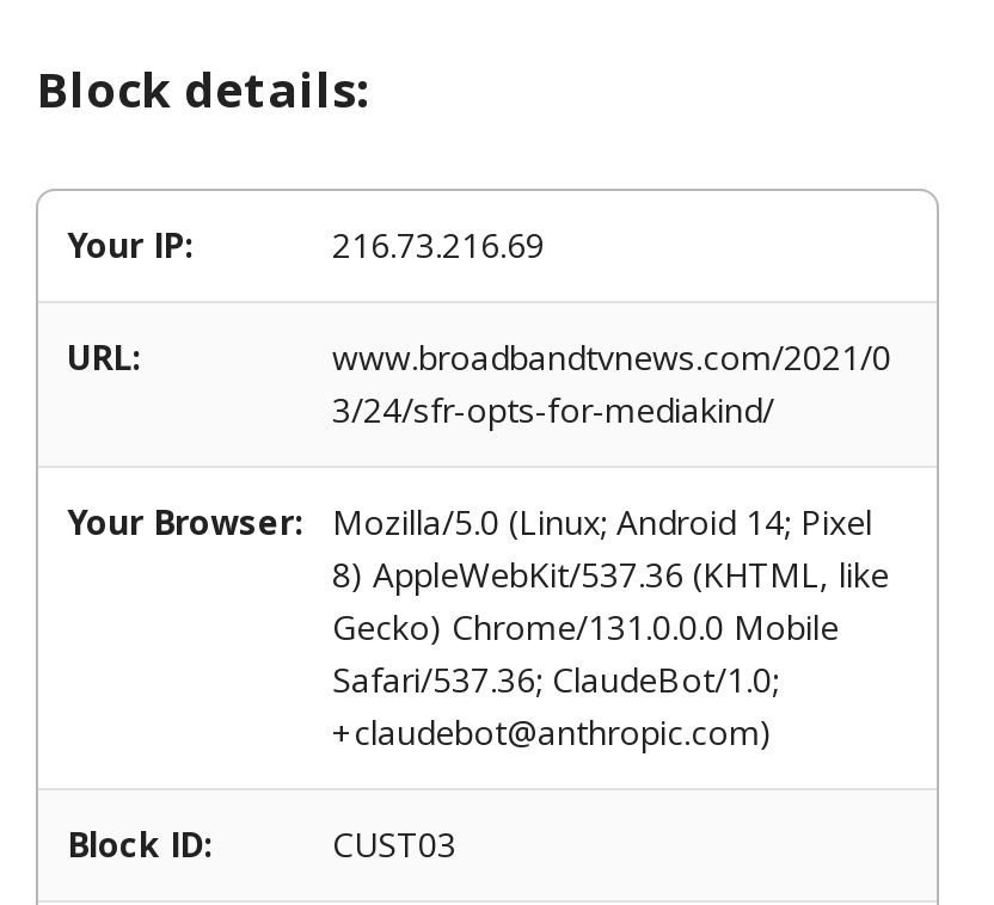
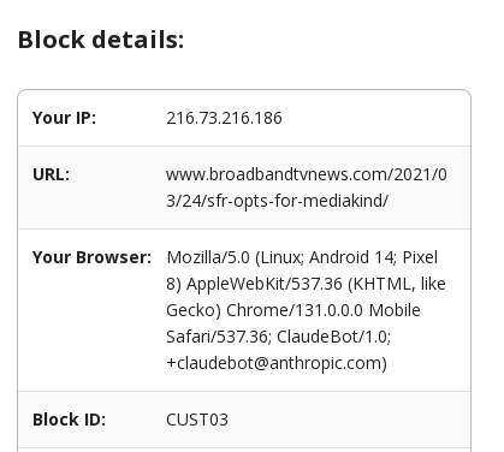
- 216.73.216.69
+ 216.73.216.186
